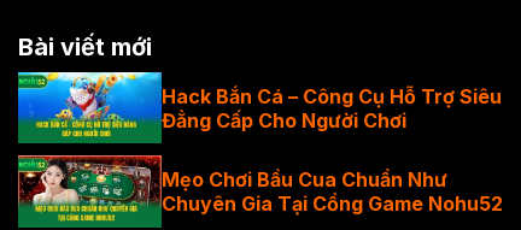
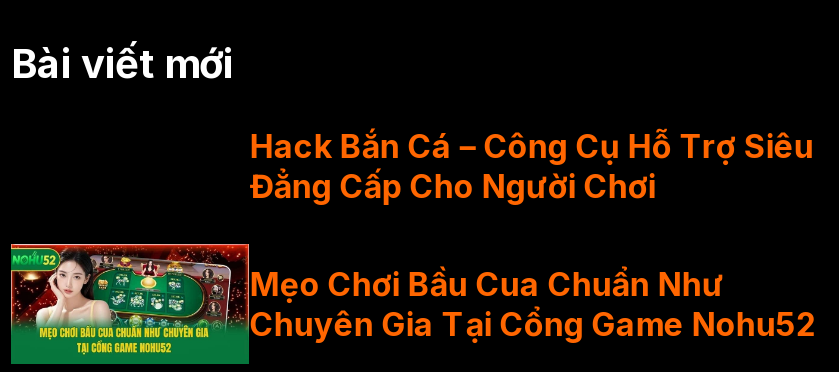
- [image]
